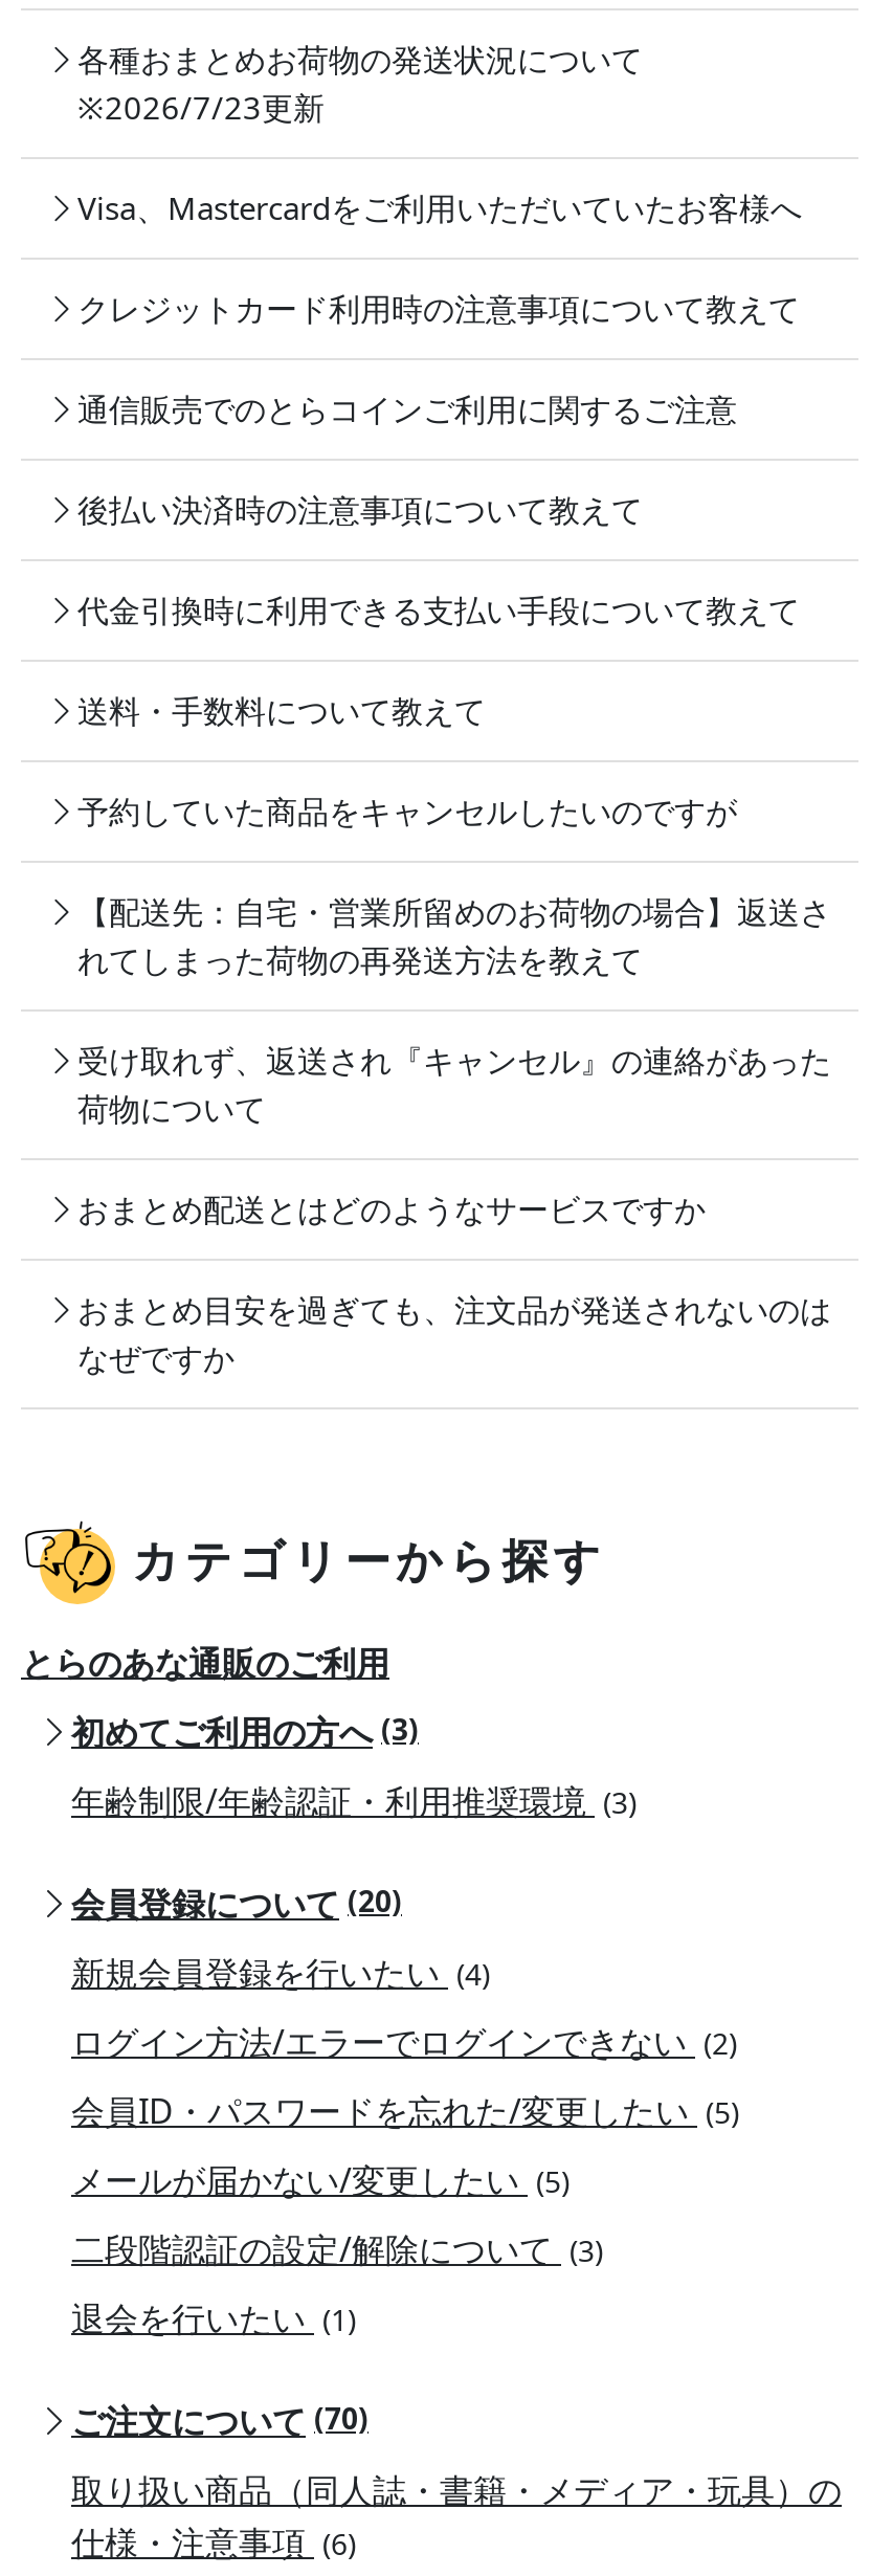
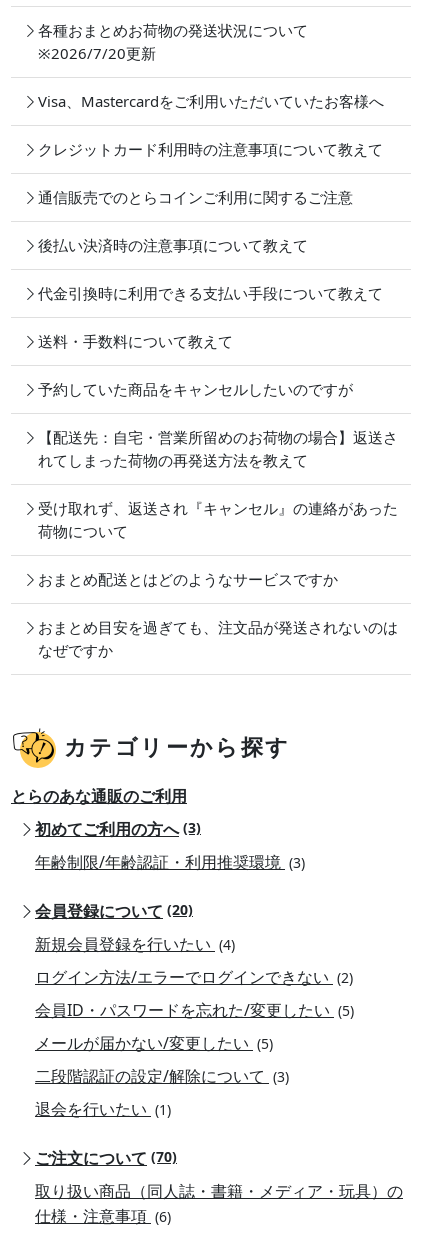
- ※2026/7/23更新
+ ※2026/7/20更新
